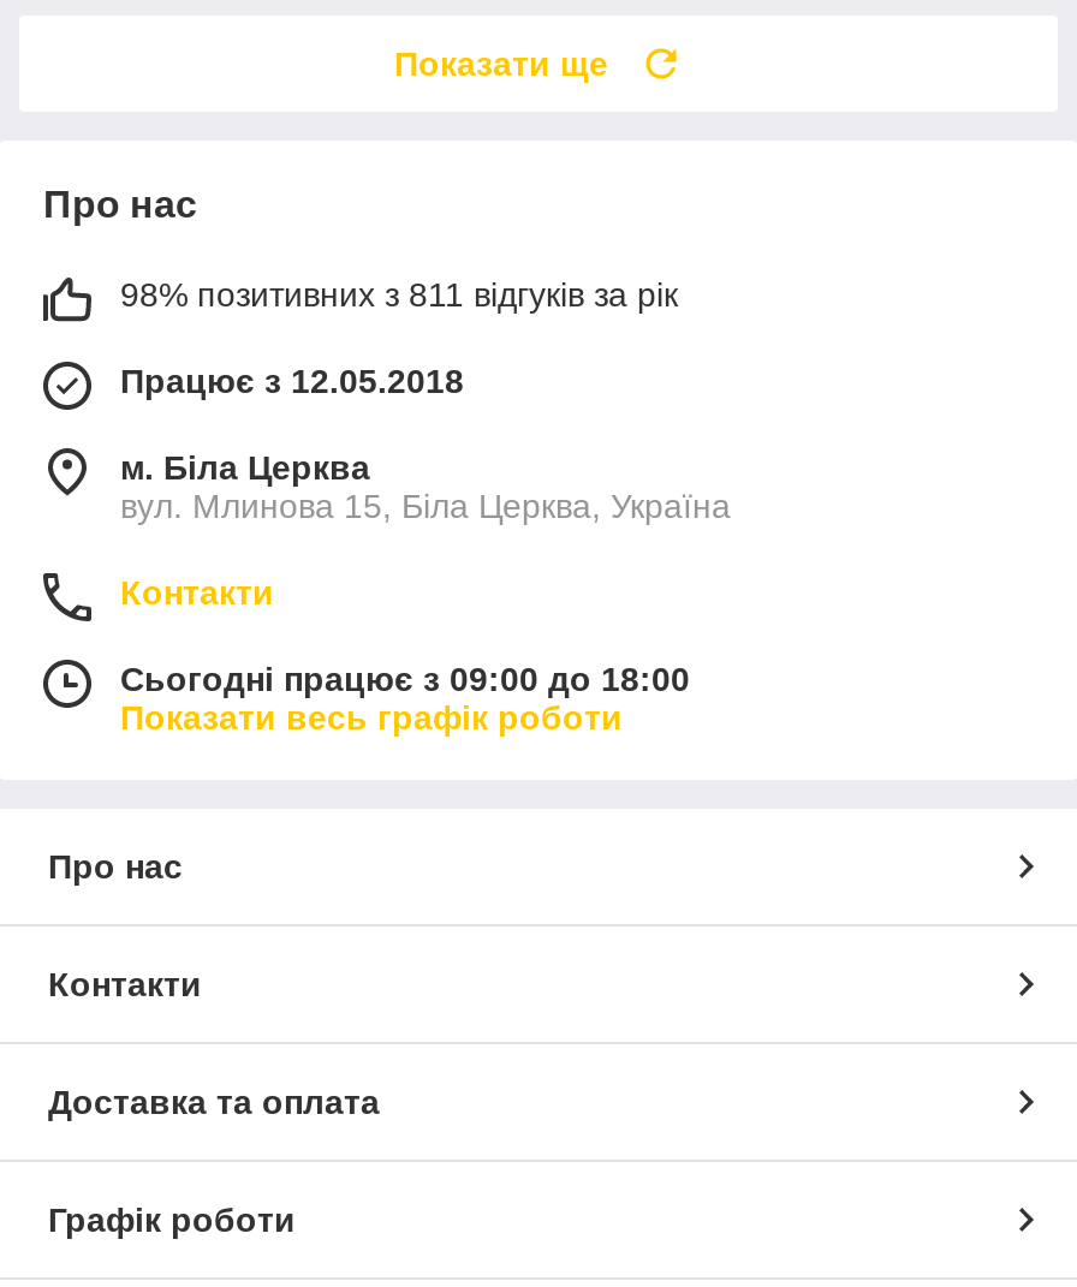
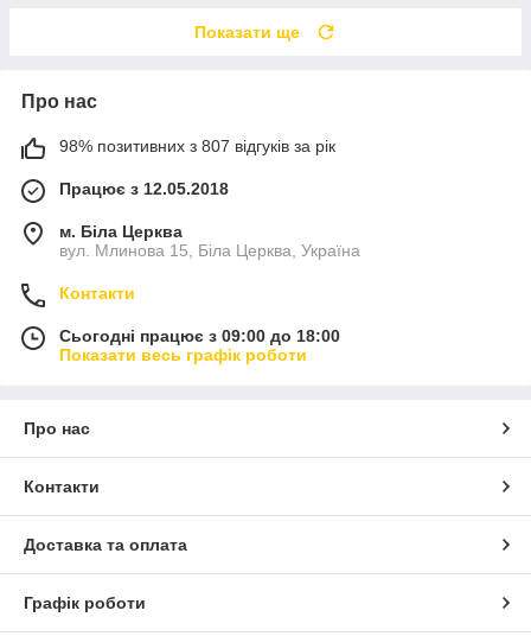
- 98% позитивних з 811 відгуків за рік
+ 98% позитивних з 807 відгуків за рік
